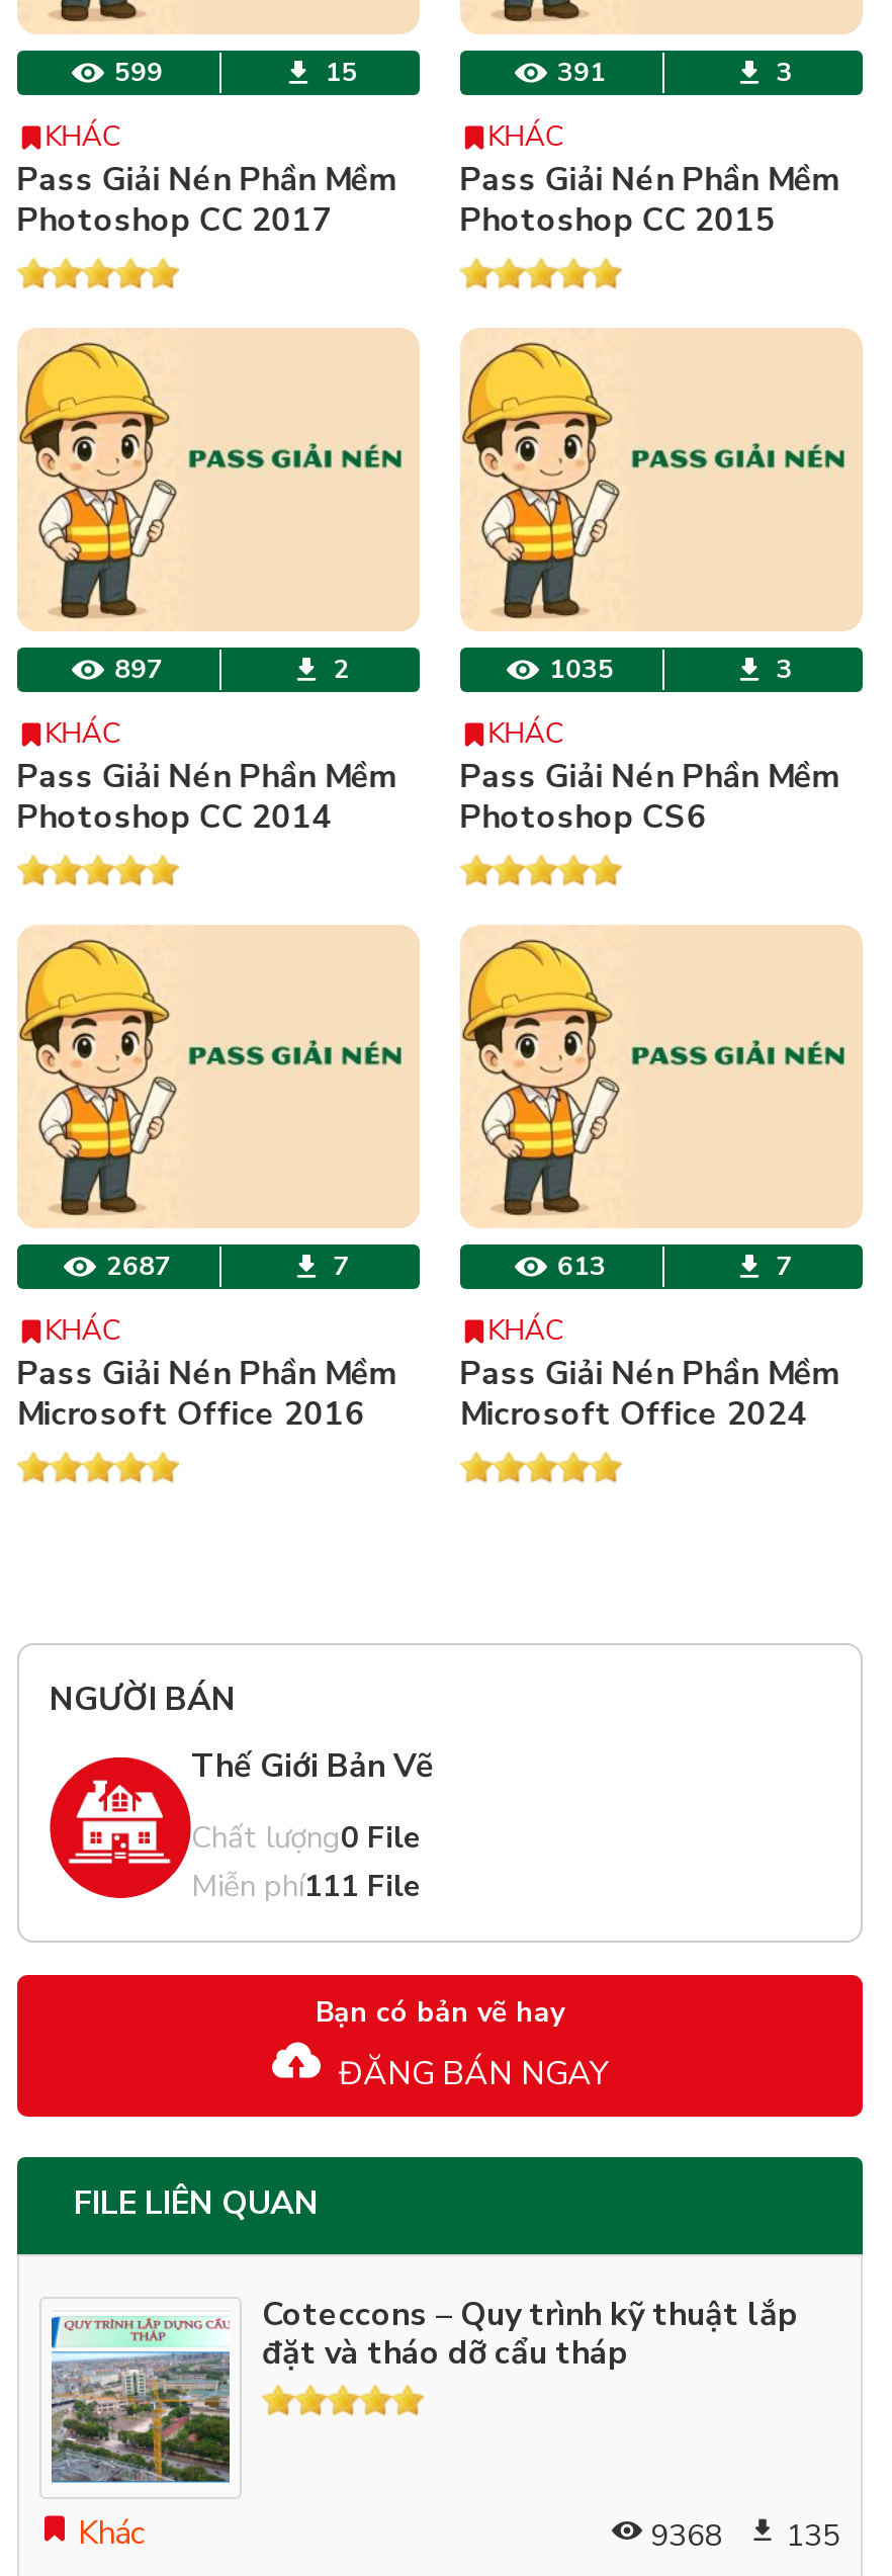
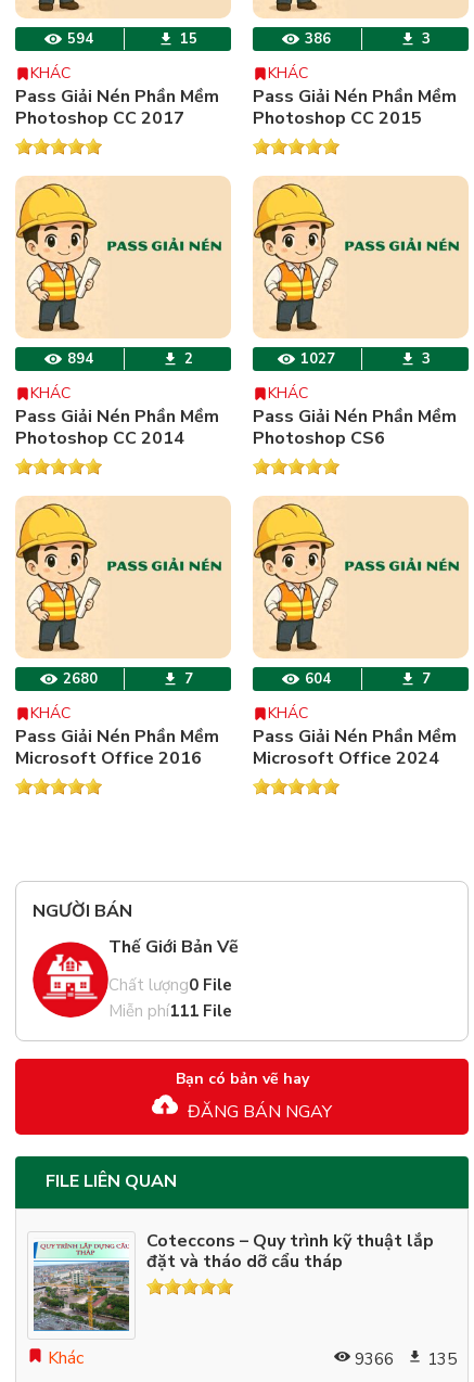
- 599
+ 594

- 391
+ 386

- 897
+ 894

- 1035
+ 1027

- 2687
+ 2680

- 613
+ 604

- 9368 135
+ 9366 135
